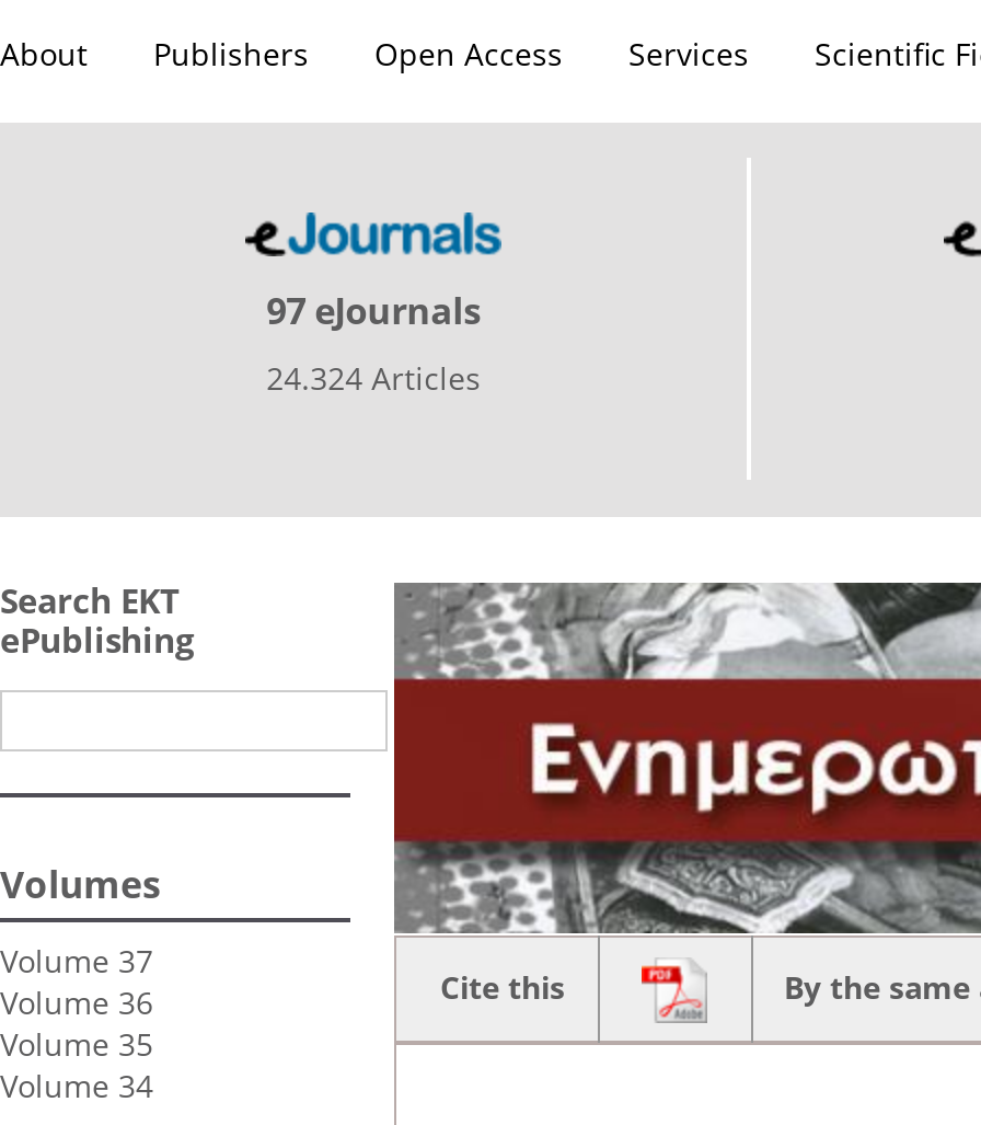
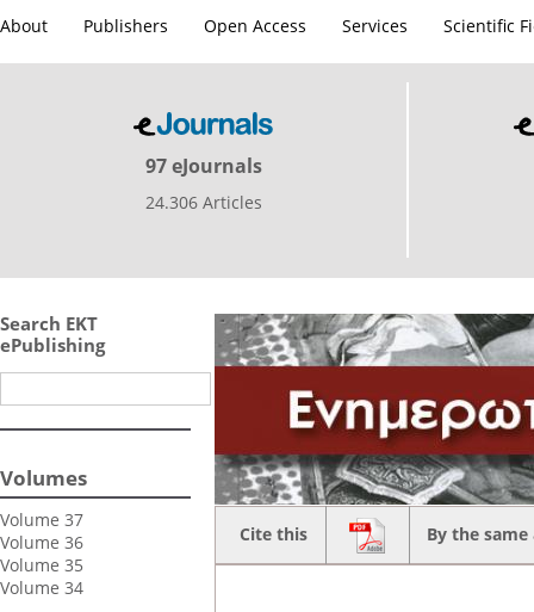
- 24.324 Articles
+ 24.306 Articles
